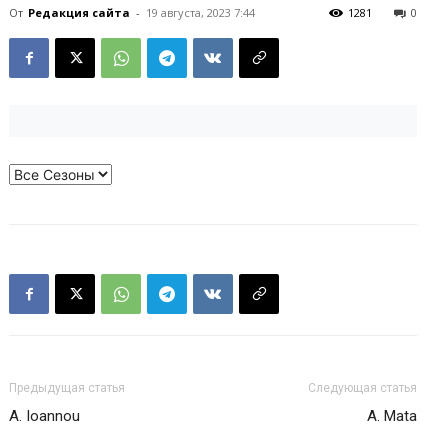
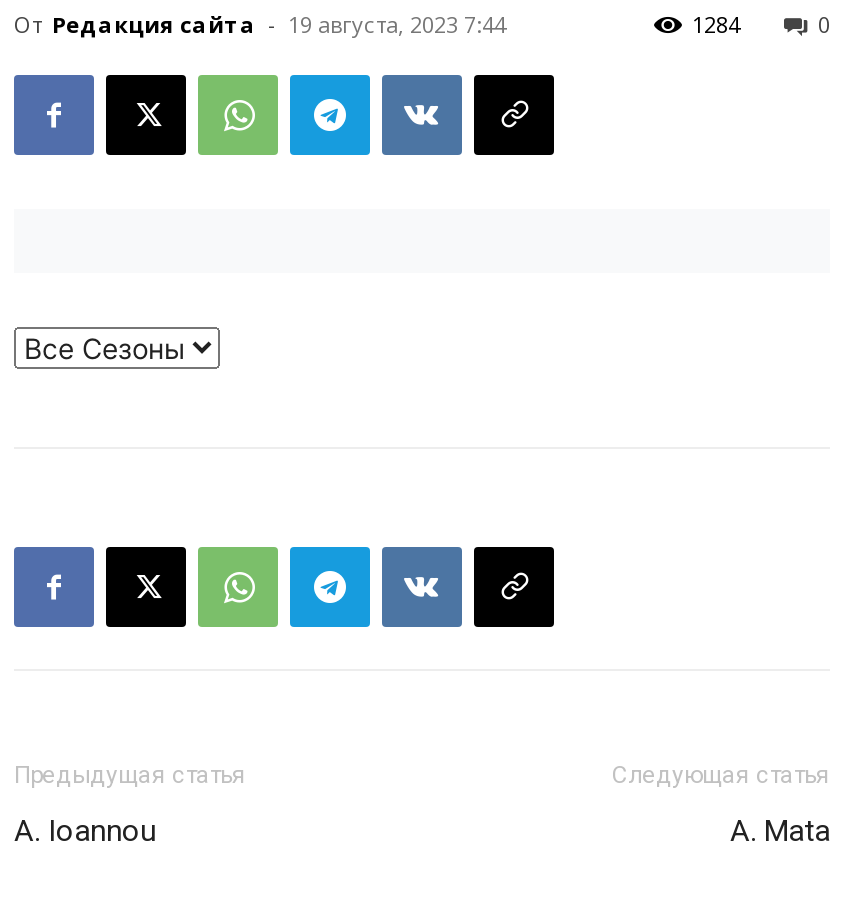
- 1281
+ 1284
